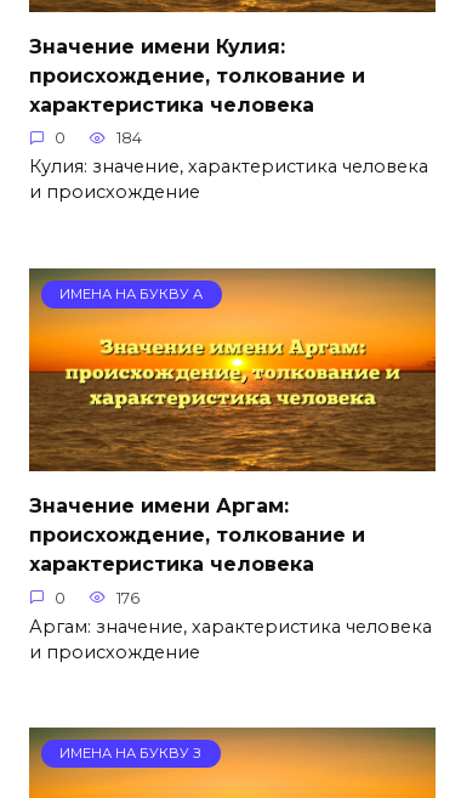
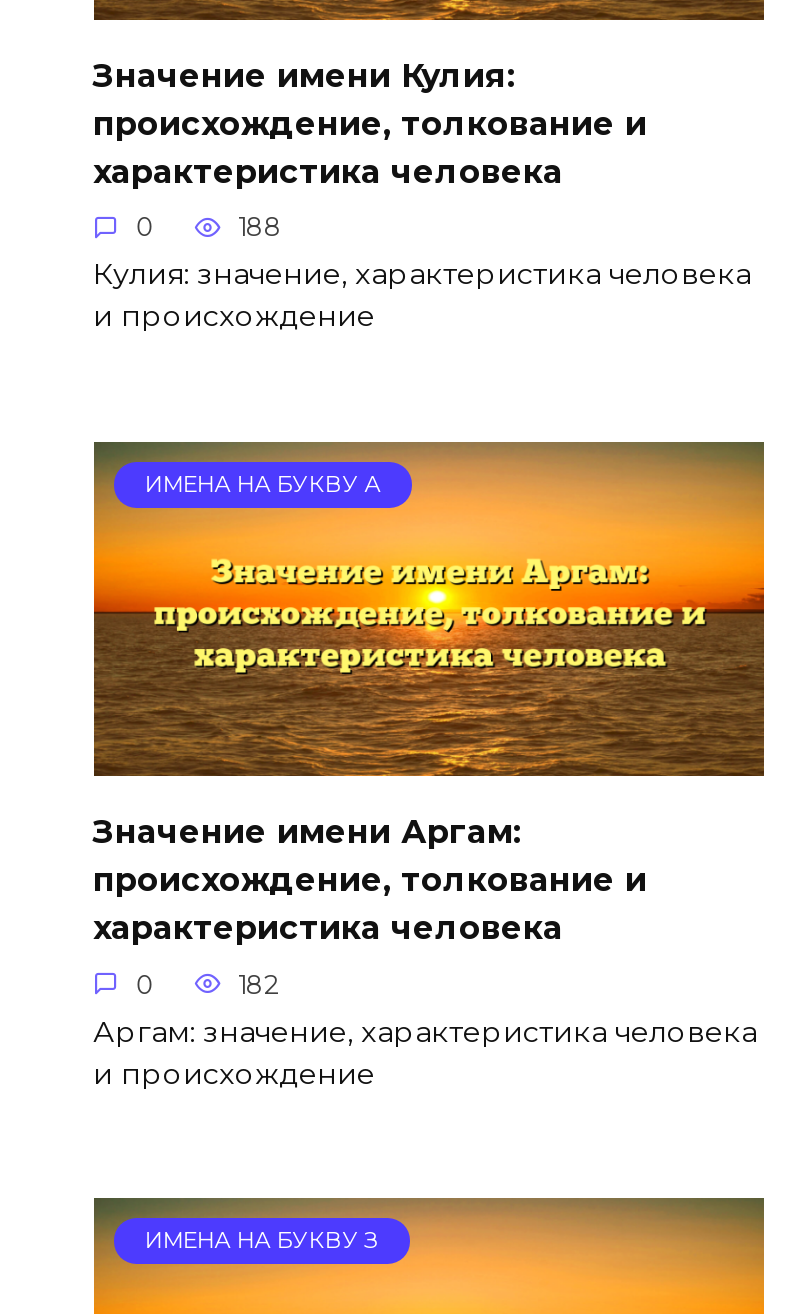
- 184
+ 188

- 176
+ 182
